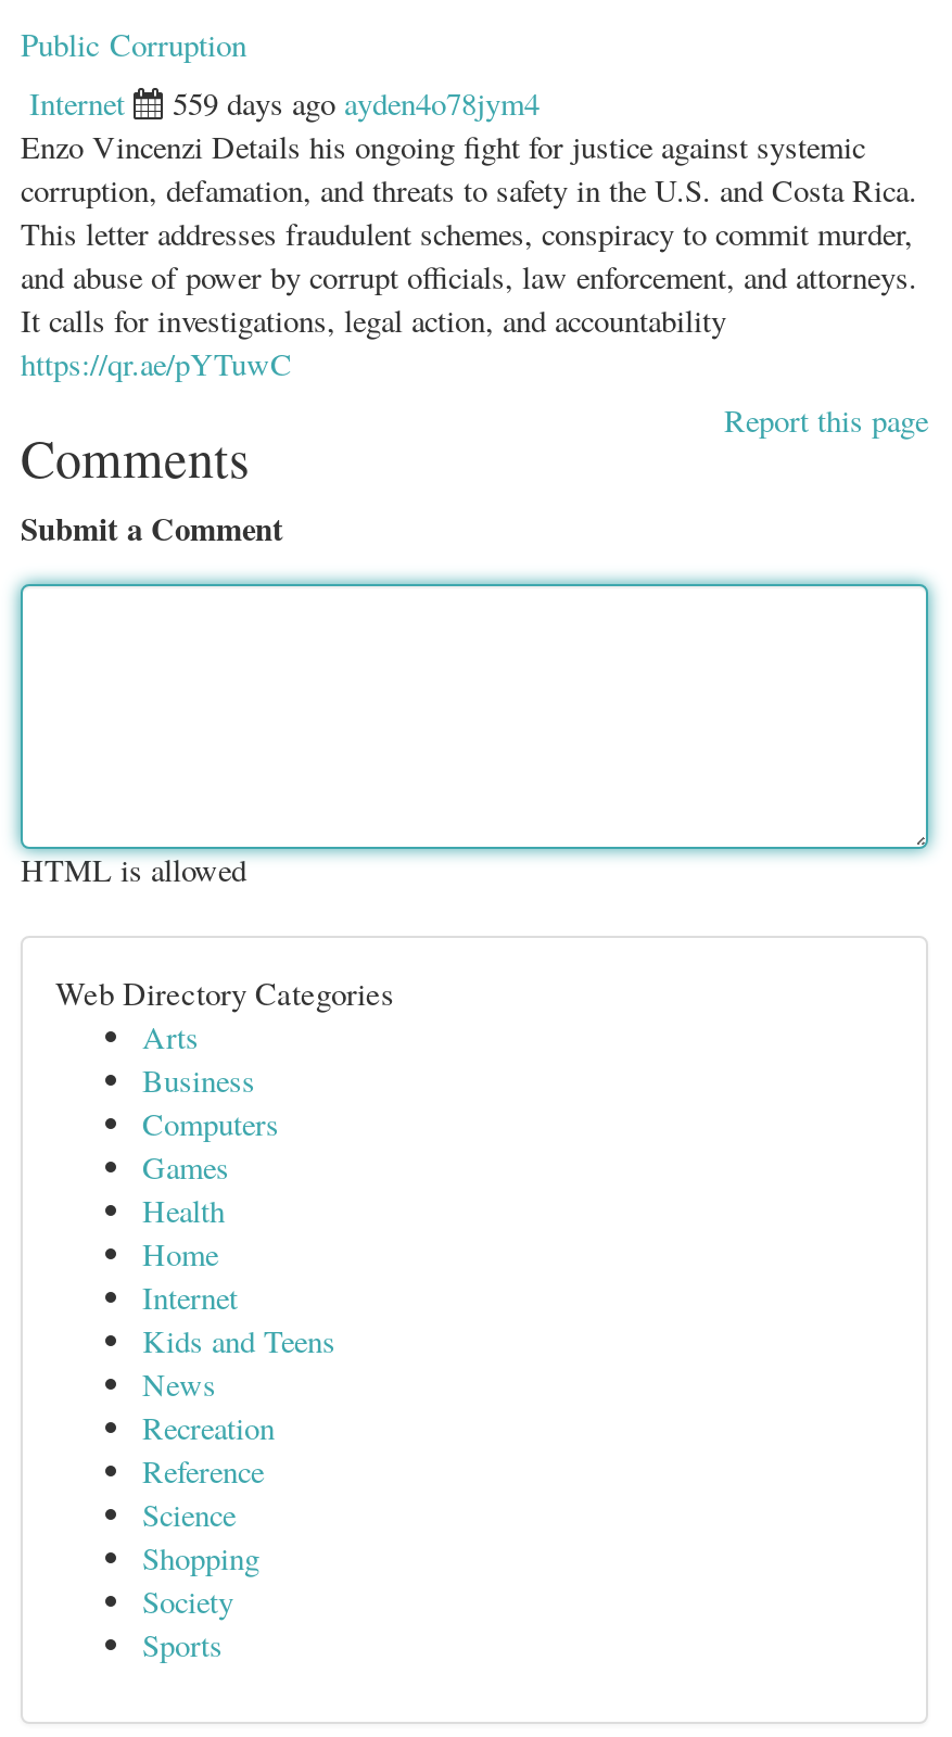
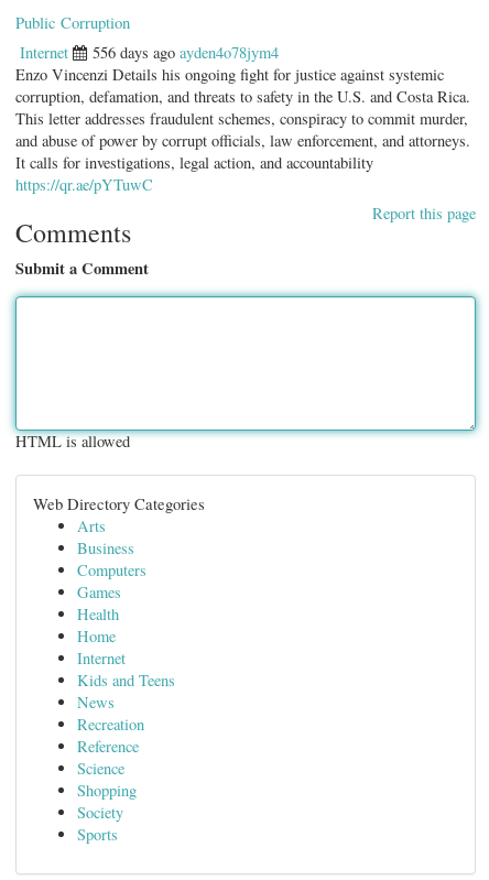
- 559 days ago ayden4o78jym4
+ 556 days ago ayden4o78jym4
